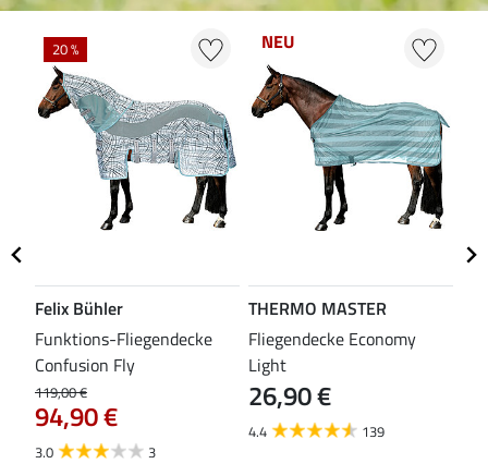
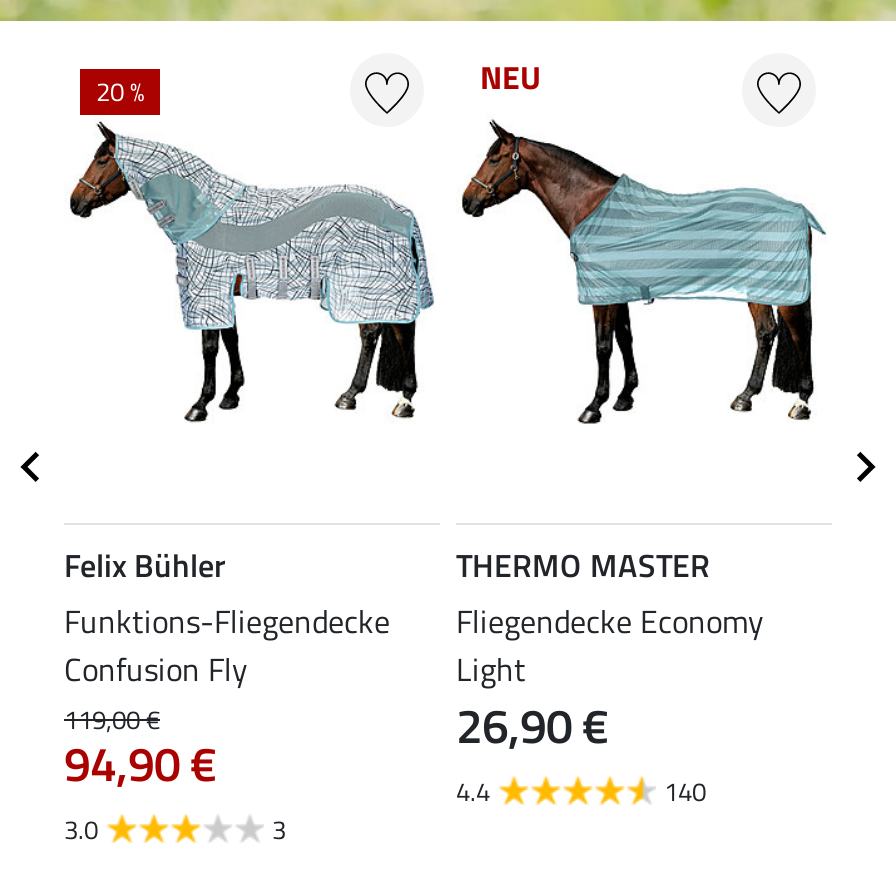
- 139
+ 140
